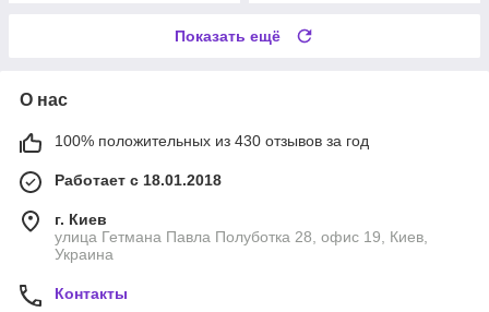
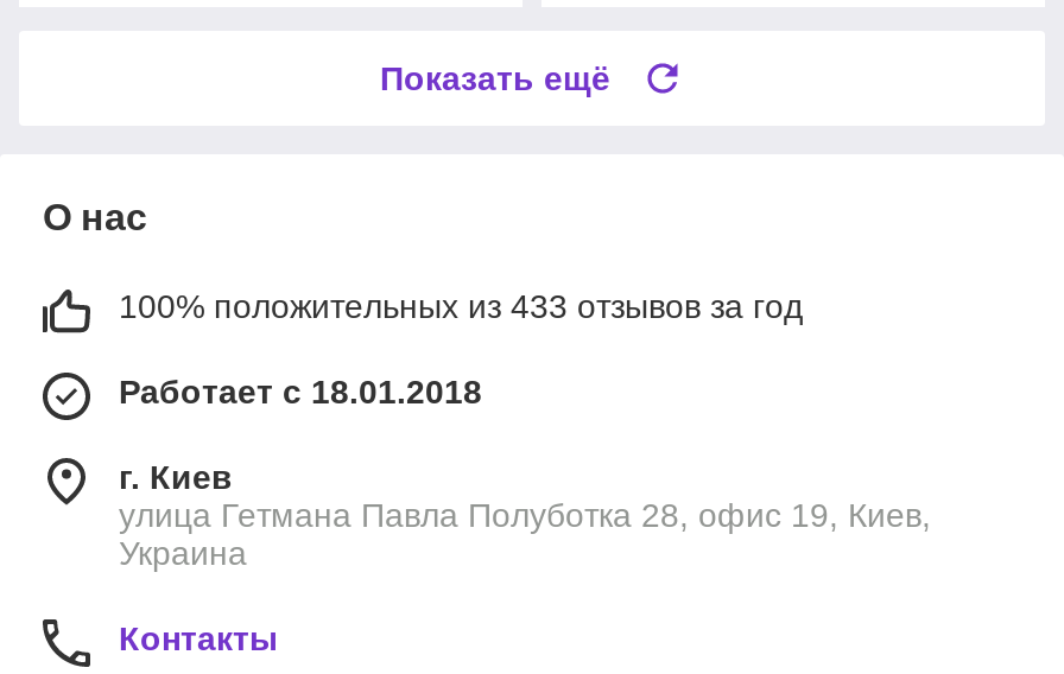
- 100% положительных из 430 отзывов за год
+ 100% положительных из 433 отзывов за год
